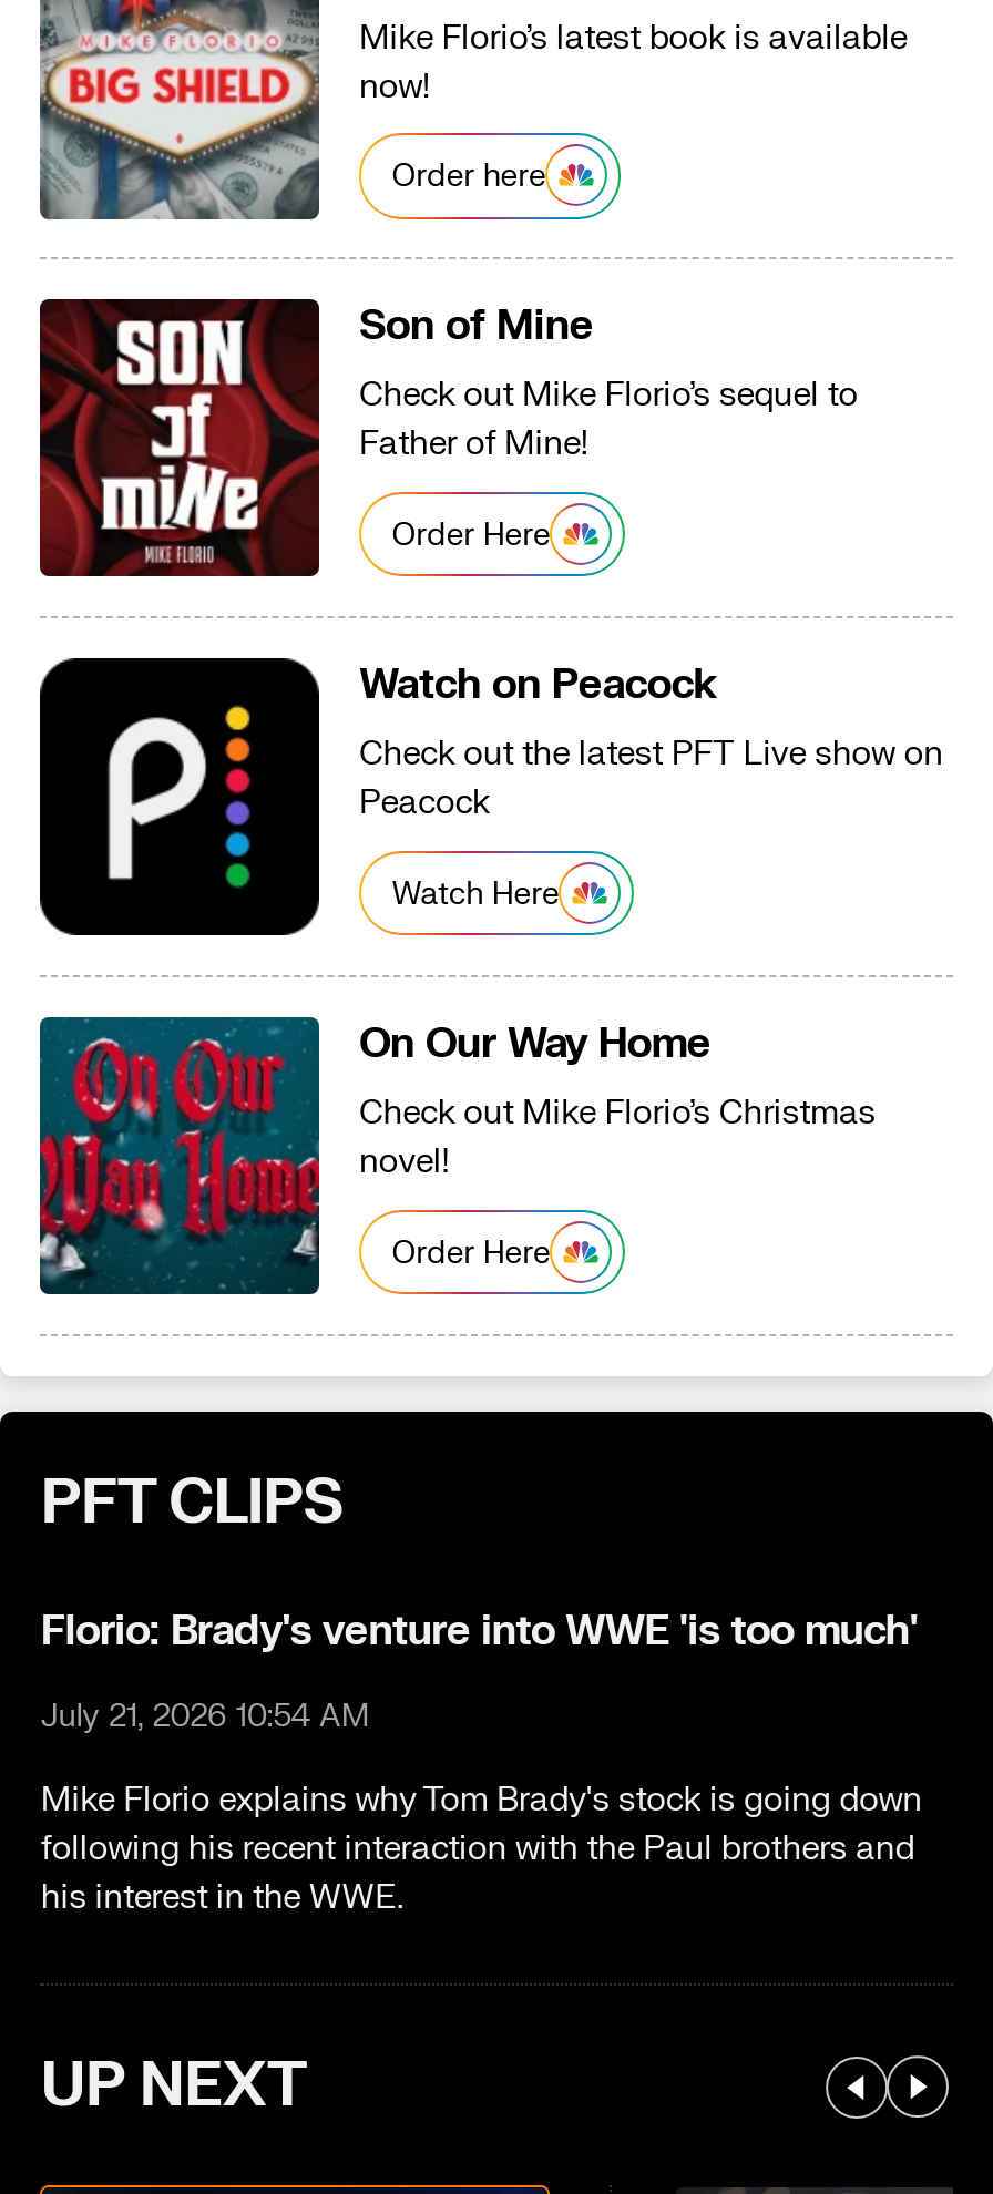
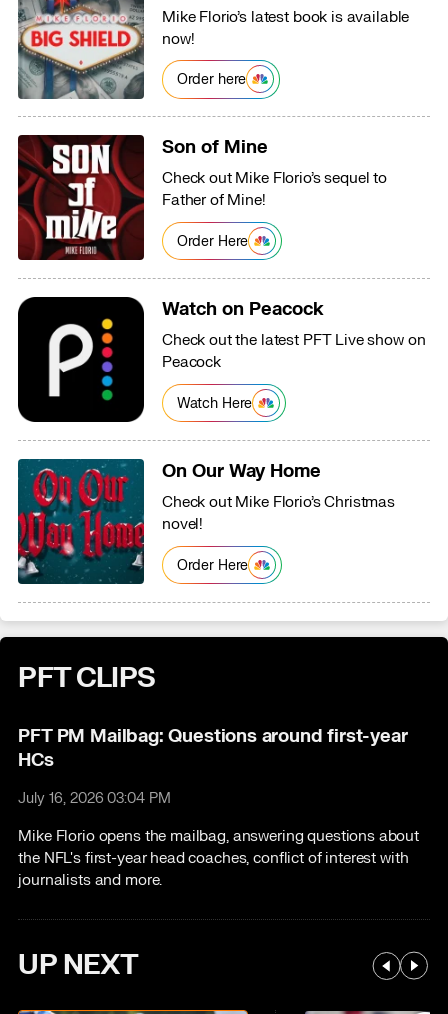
- Florio: Brady's venture into WWE 'is too much'
+ PFT PM Mailbag: Questions around first-year
+ HCs

- July 21, 2026 10:54 AM
+ July 16, 2026 03:04 PM

- Mike Florio explains why Tom Brady's stock is going down
- following his recent interaction with the Paul brothers and
- his interest in the WWE.
+ Mike Florio opens the mailbag, answering questions about
+ the NFL's first-year head coaches, conflict of interest with
+ journalists and more.
